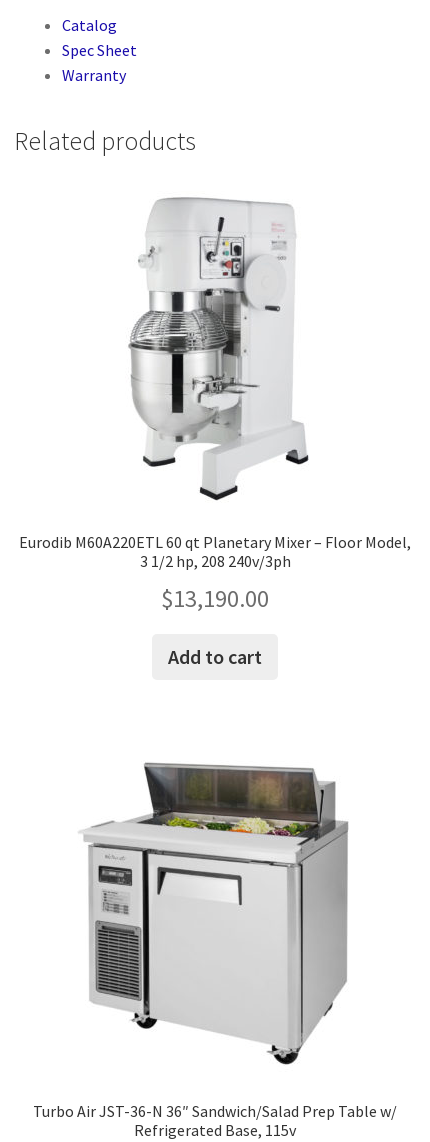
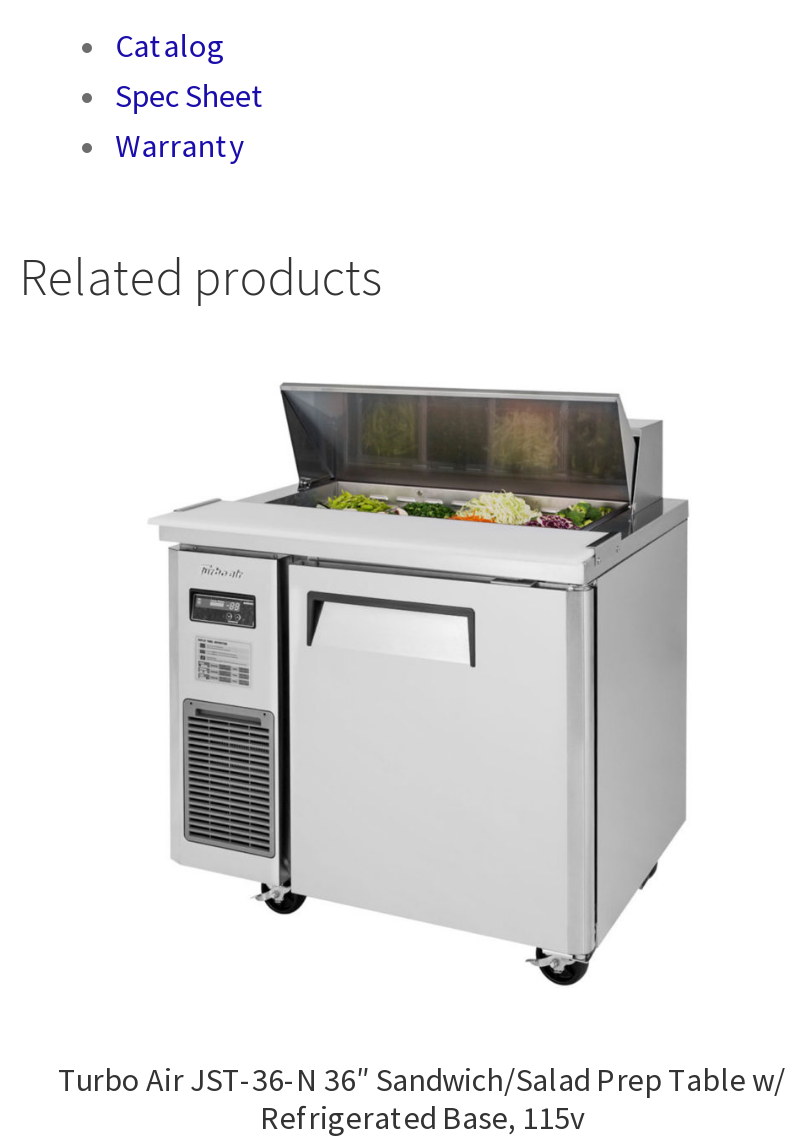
- [image]
- Eurodib M60A220ETL 60 qt Planetary Mixer – Floor Model,
- 3 1/2 hp, 208 240v/3ph
- $13,190.00
- Add to cart
